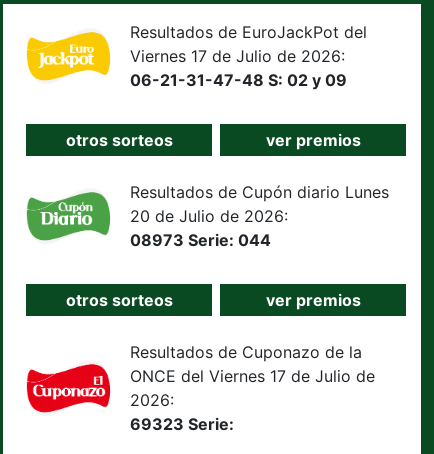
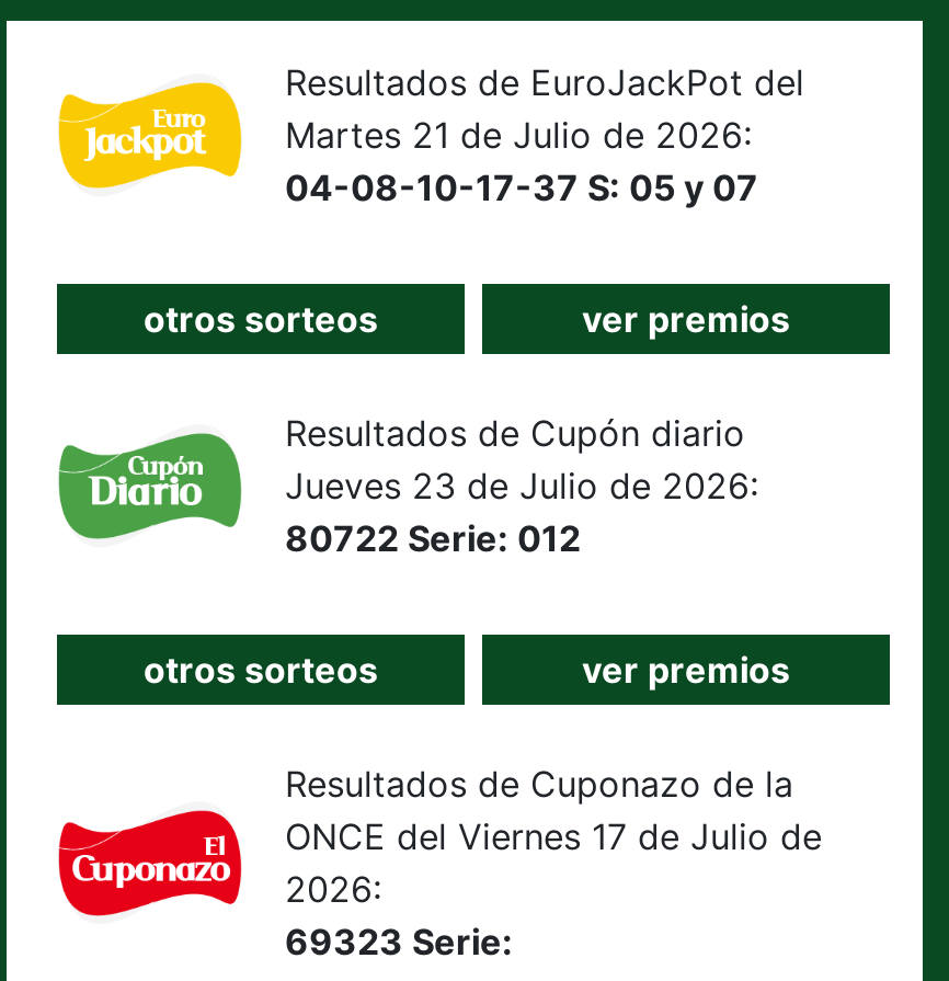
- Viernes 17 de Julio de 2026:
+ Martes 21 de Julio de 2026:

- 06-21-31-47-48 S: 02 y 09
+ 04-08-10-17-37 S: 05 y 07

- Resultados de Cupón diario Lunes
- 20 de Julio de 2026:
- 08973 Serie: 044
+ Resultados de Cupón diario
+ Jueves 23 de Julio de 2026:
+ 80722 Serie: 012
